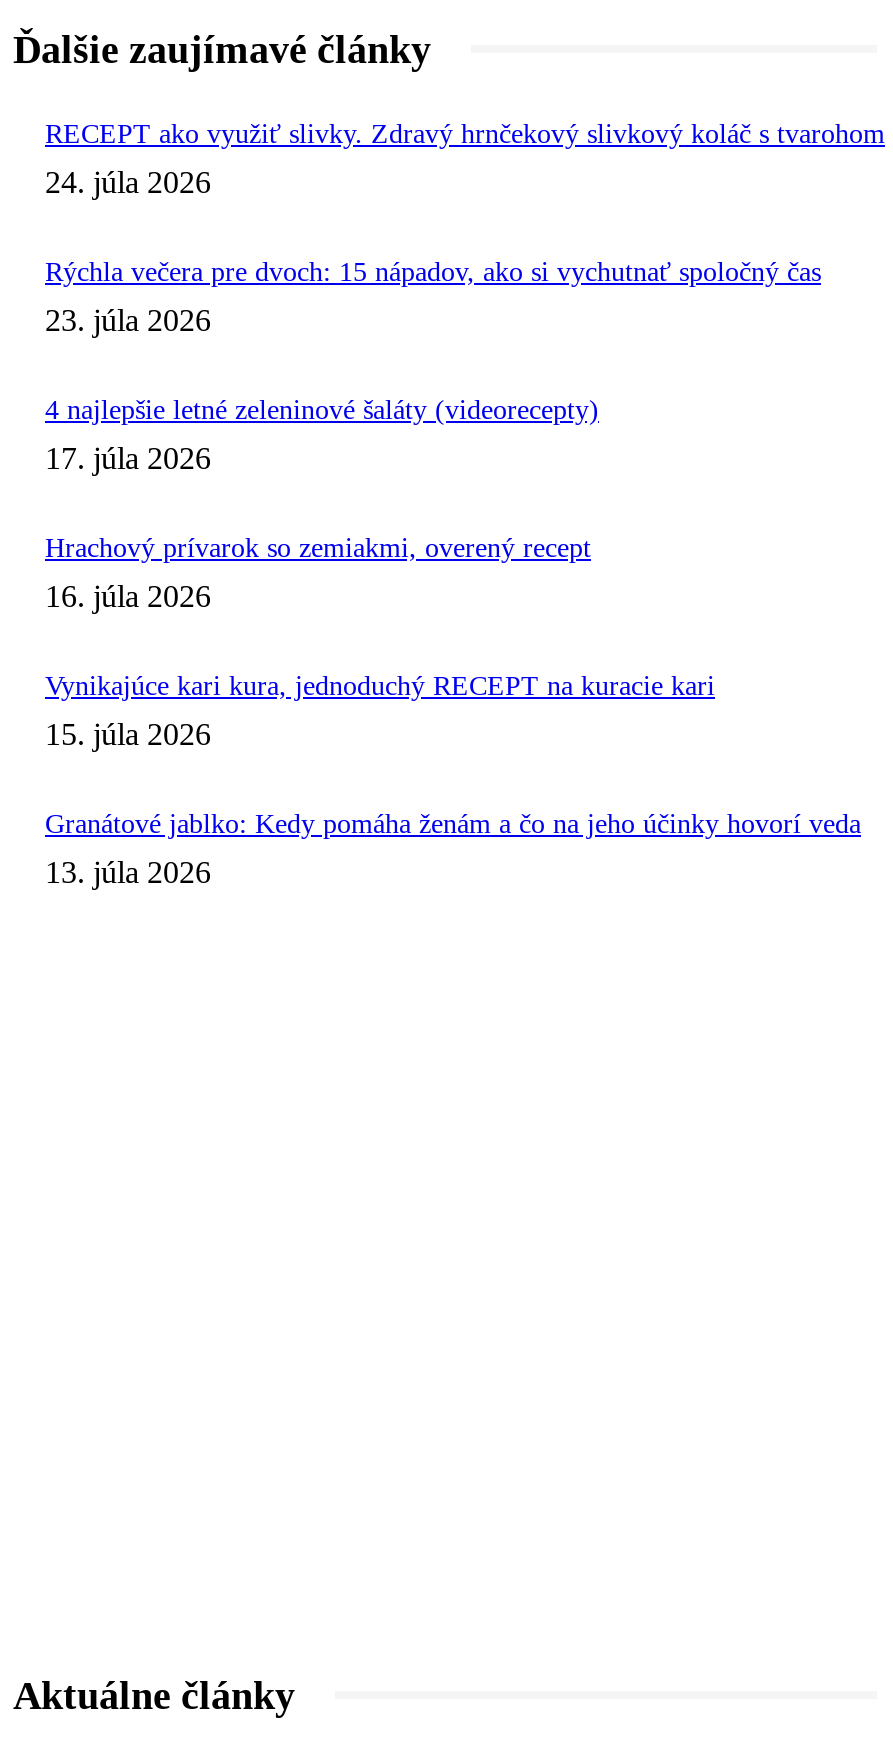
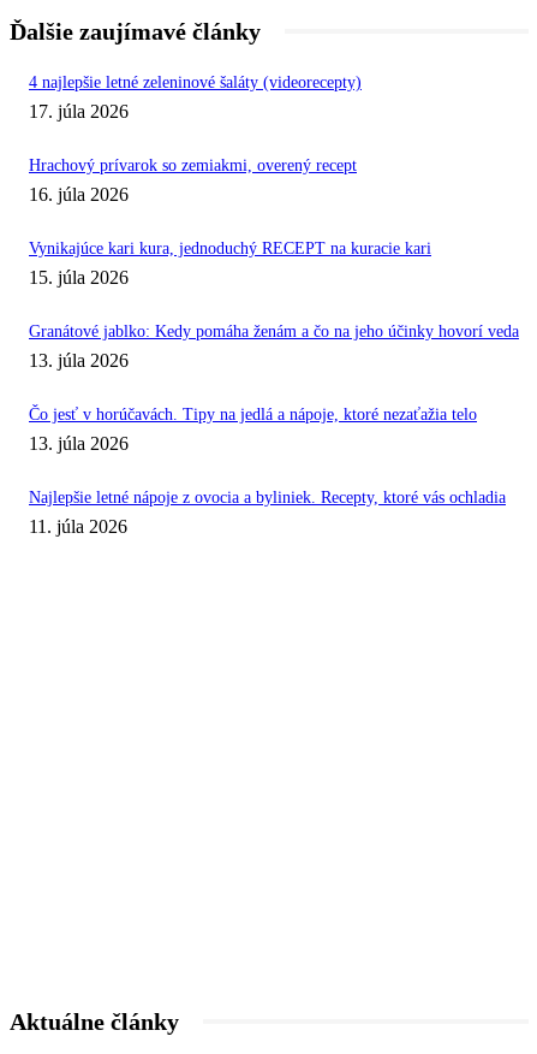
- RECEPT ako využiť slivky. Zdravý hrnčekový slivkový koláč s tvarohom
- 24. júla 2026
- Rýchla večera pre dvoch: 15 nápadov, ako si vychutnať spoločný čas
- 23. júla 2026

moved up: 4 najlepšie letné zeleninové šaláty (videorecepty) | 17. júla 2026 | Hrachový prívarok so zemiakmi, overený recept | 16. júla 2026 | Vynikajúce kari kura, jednoduchý RECEPT na kuracie kari | 15. júla 2026 | Granátové jablko: Kedy pomáha ženám a čo na jeho účinky hovorí veda | 13. júla 2026

+ Čo jesť v horúčavách. Tipy na jedlá a nápoje, ktoré nezaťažia telo
+ 13. júla 2026
+ Najlepšie letné nápoje z ovocia a byliniek. Recepty, ktoré vás ochladia
+ 11. júla 2026
